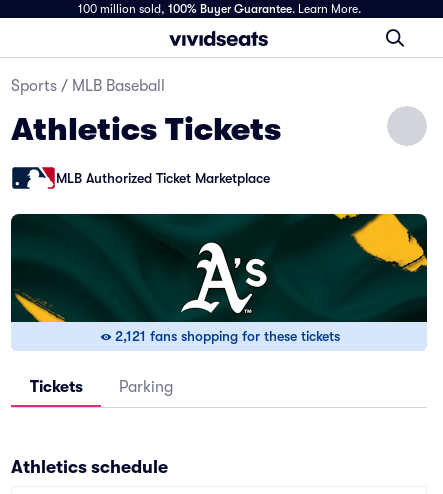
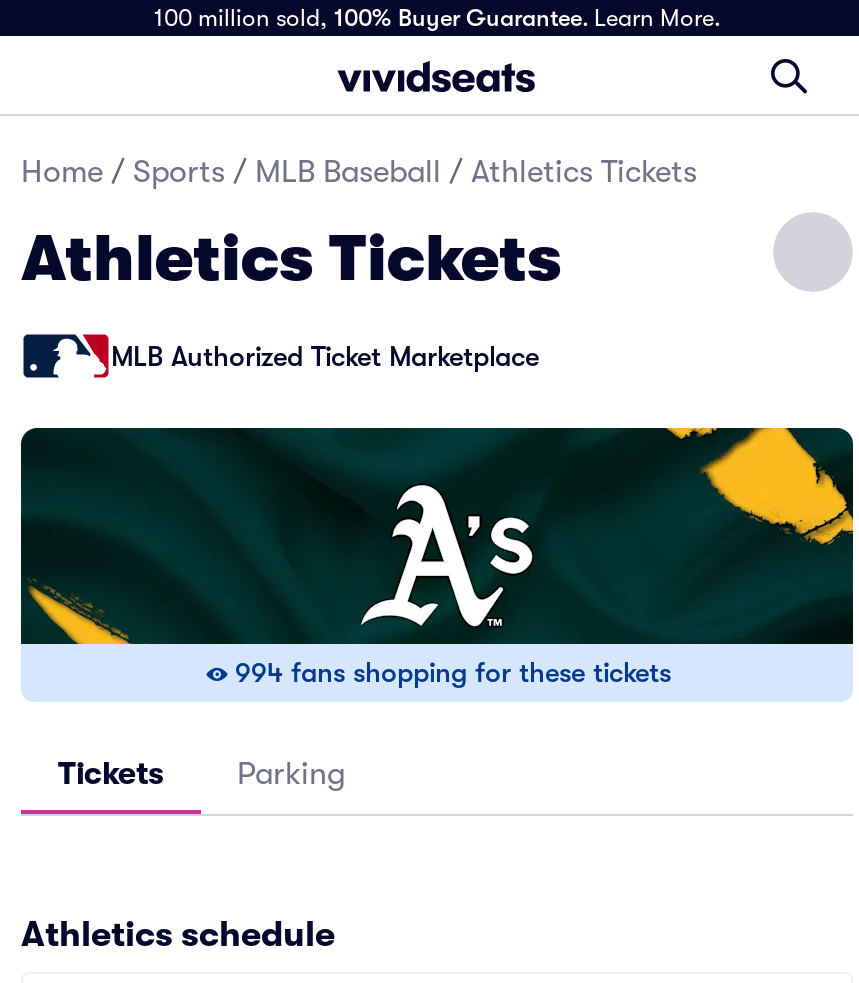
- Sports / MLB Baseball
+ Home / Sports / MLB Baseball / Athletics Tickets

- 2,121 fans shopping for these tickets
+ 994 fans shopping for these tickets
